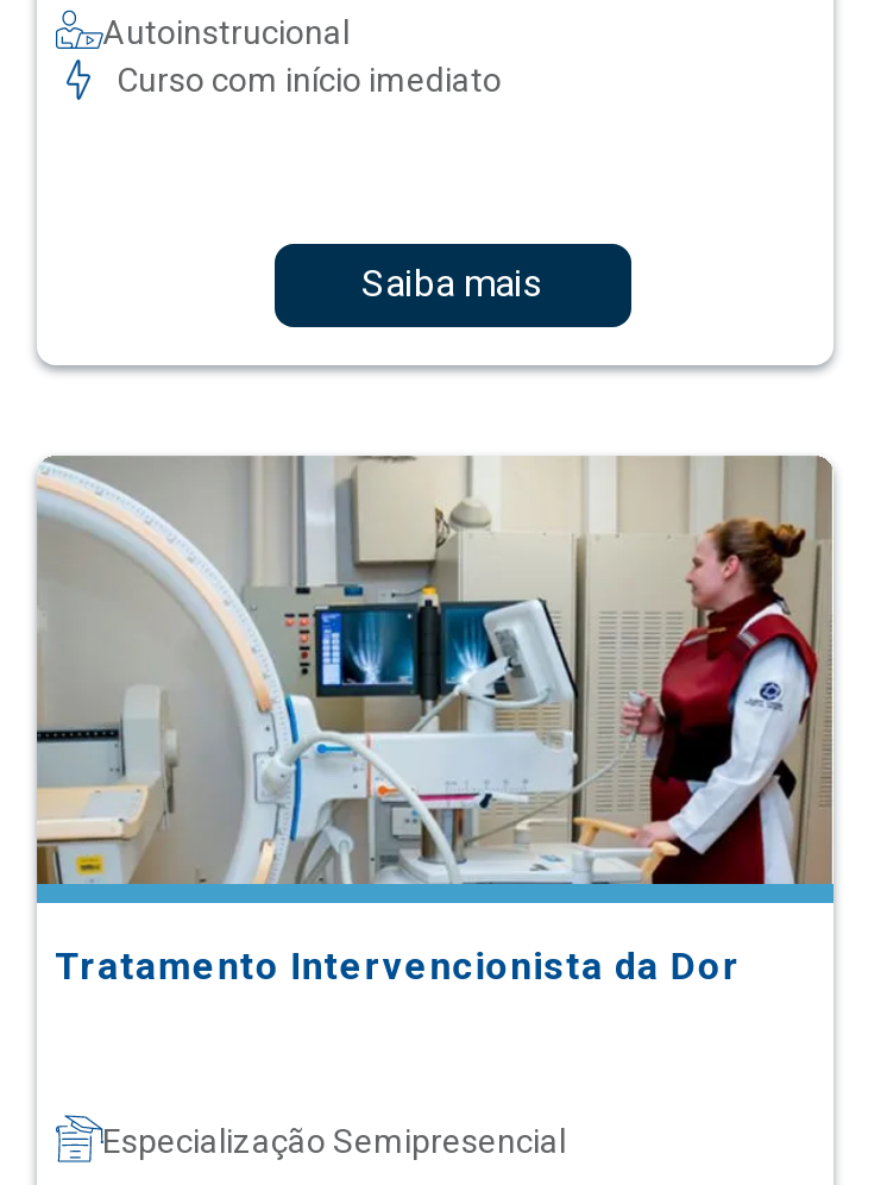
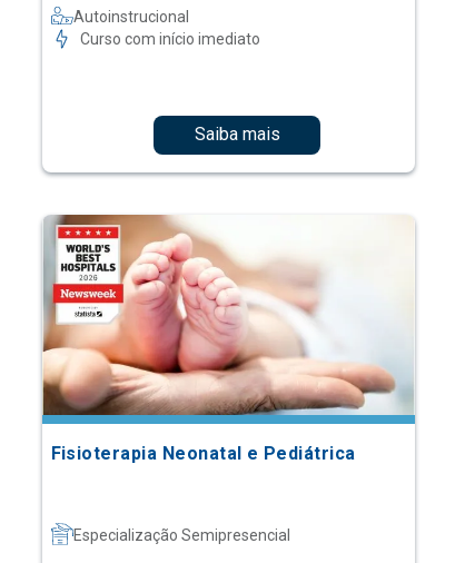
- [image]
- Tratamento Intervencionista da Dor
+ [image]
+ Fisioterapia Neonatal e Pediátrica
